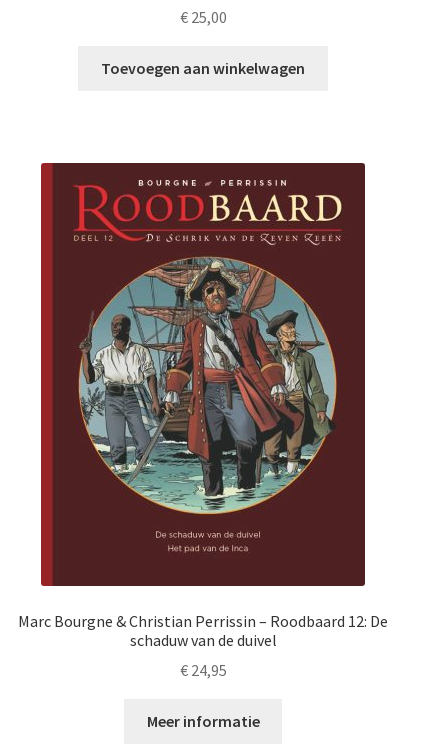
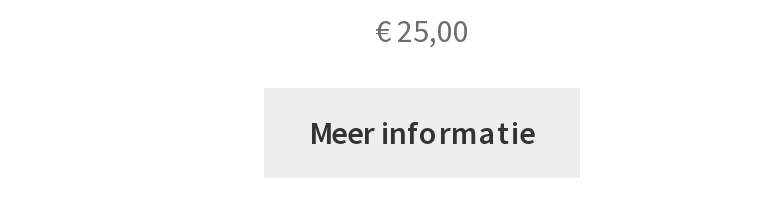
- Toevoegen aan winkelwagen

- [image]
- Marc Bourgne & Christian Perrissin – Roodbaard 12: De
- schaduw van de duivel
- €24,95
